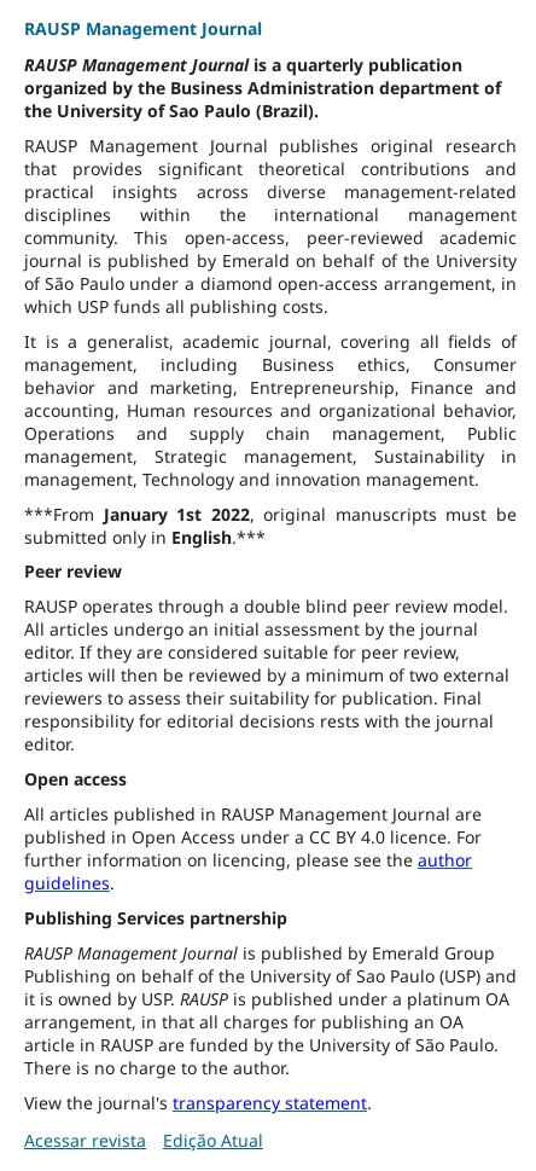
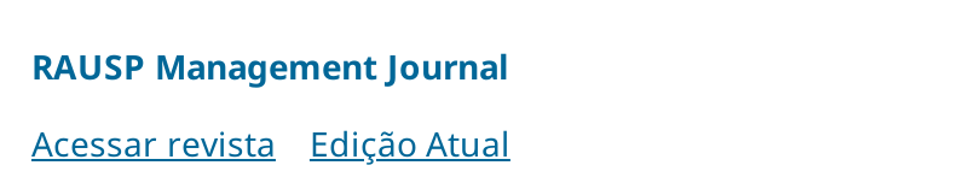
- RAUSP Management Journal is a quarterly publication
- organized by the Business Administration department of
- the University of Sao Paulo (Brazil).
- RAUSP Management Journal publishes original research
- that provides significant theoretical contributions and
- practical insights across diverse management-related
- disciplines within the international management
- community. This open-access, peer-reviewed academic
- journal is published by Emerald on behalf of the University
- of São Paulo under a diamond open-access arrangement, in
- which USP funds all publishing costs.
- It is a generalist, academic journal, covering all fields of
- management, including Business ethics, Consumer
- behavior and marketing, Entrepreneurship, Finance and
- accounting, Human resources and organizational behavior,
- Operations and supply chain management, Public
- management, Strategic management, Sustainability in
- management, Technology and innovation management.
- ***From January 1st 2022, original manuscripts must be
- submitted only in English.***
- Peer review
- RAUSP operates through a double blind peer review model.
- All articles undergo an initial assessment by the journal
- editor. If they are considered suitable for peer review,
- articles will then be reviewed by a minimum of two external
- reviewers to assess their suitability for publication. Final
- responsibility for editorial decisions rests with the journal
- editor.
- Open access
- All articles published in RAUSP Management Journal are
- published in Open Access under a CC BY 4.0 licence. For
- further information on licencing, please see the author
- guidelines.
- Publishing Services partnership
- RAUSP Management Journal is published by Emerald Group
- Publishing on behalf of the University of Sao Paulo (USP) and
- it is owned by USP. RAUSP is published under a platinum OA
- arrangement, in that all charges for publishing an OA
- article in RAUSP are funded by the University of São Paulo.
- There is no charge to the author.
- View the journal's transparency statement.
